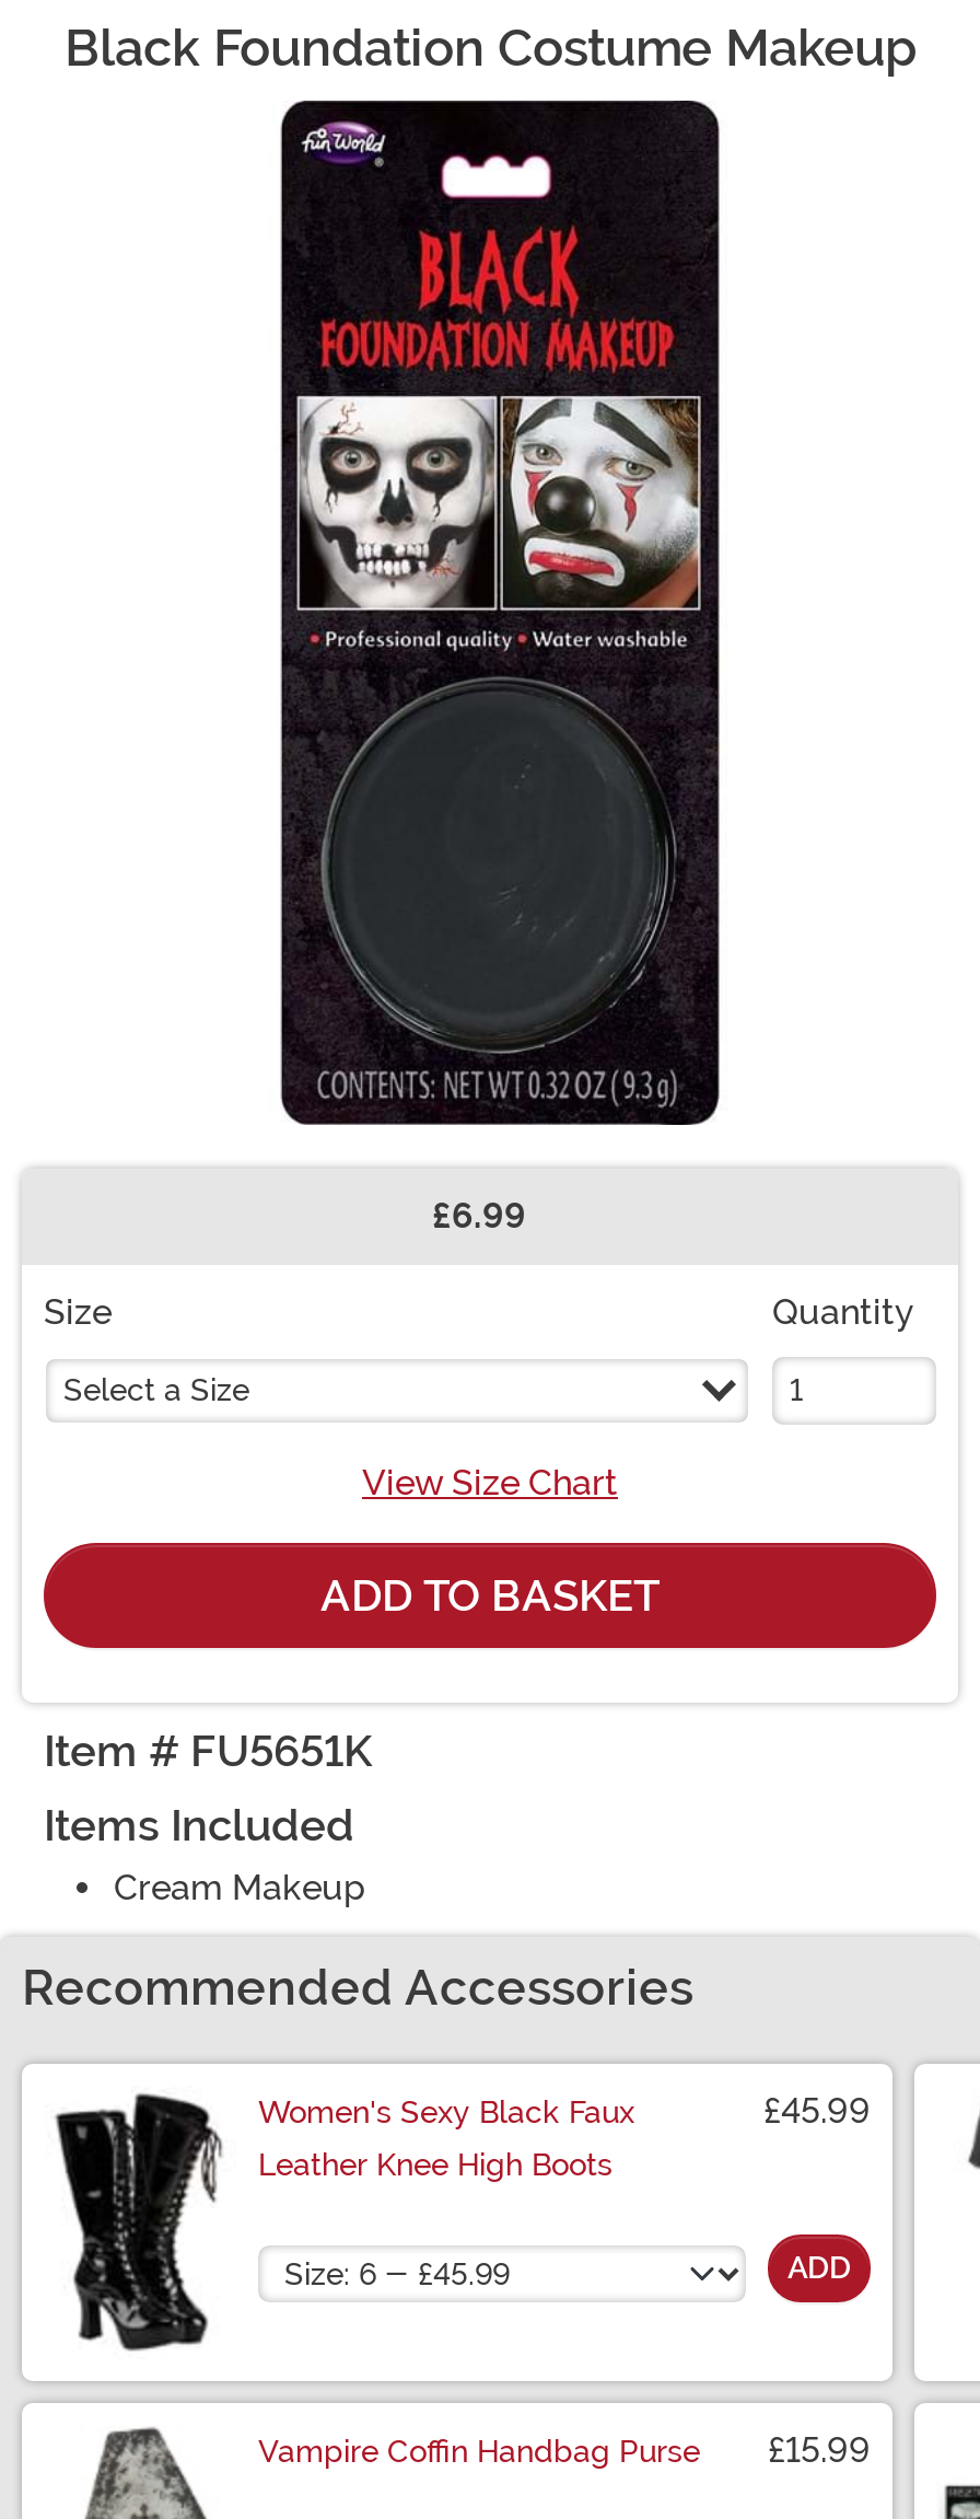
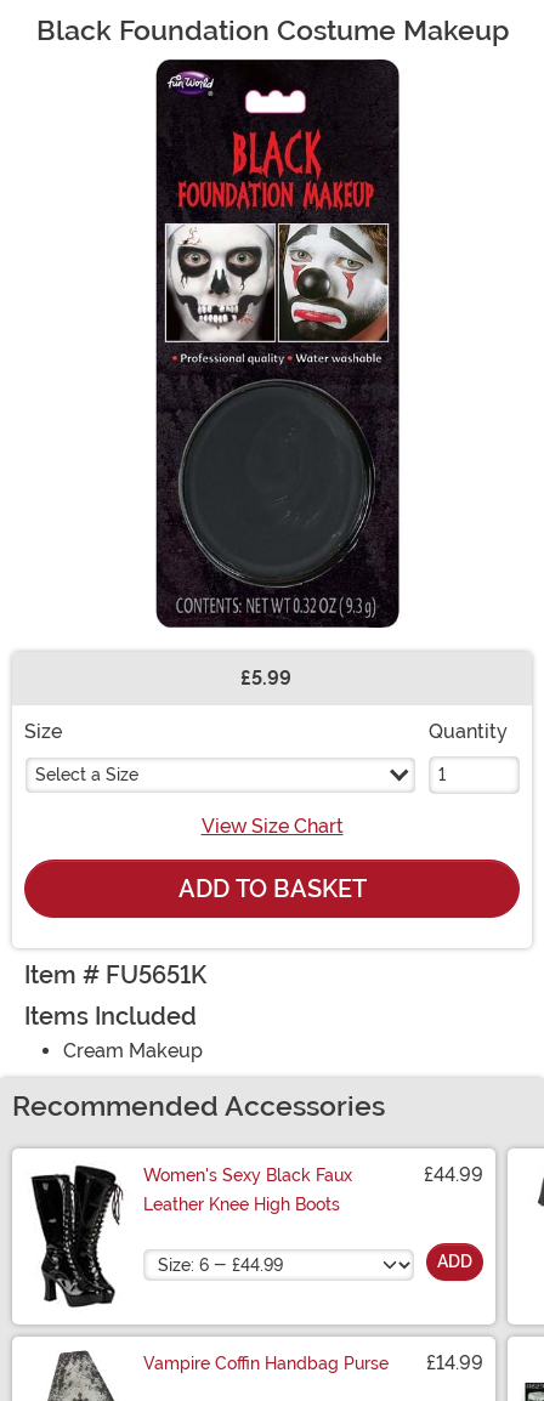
- £6.99
+ £5.99

- £45.99
+ £44.99

- Vampire Coffin Handbag Purse £15.99
+ Vampire Coffin Handbag Purse £14.99
